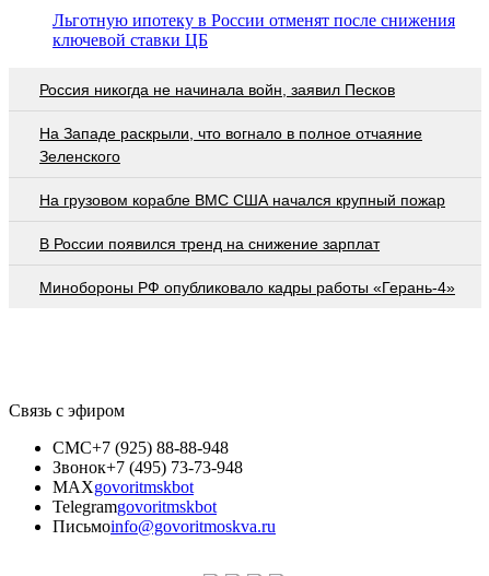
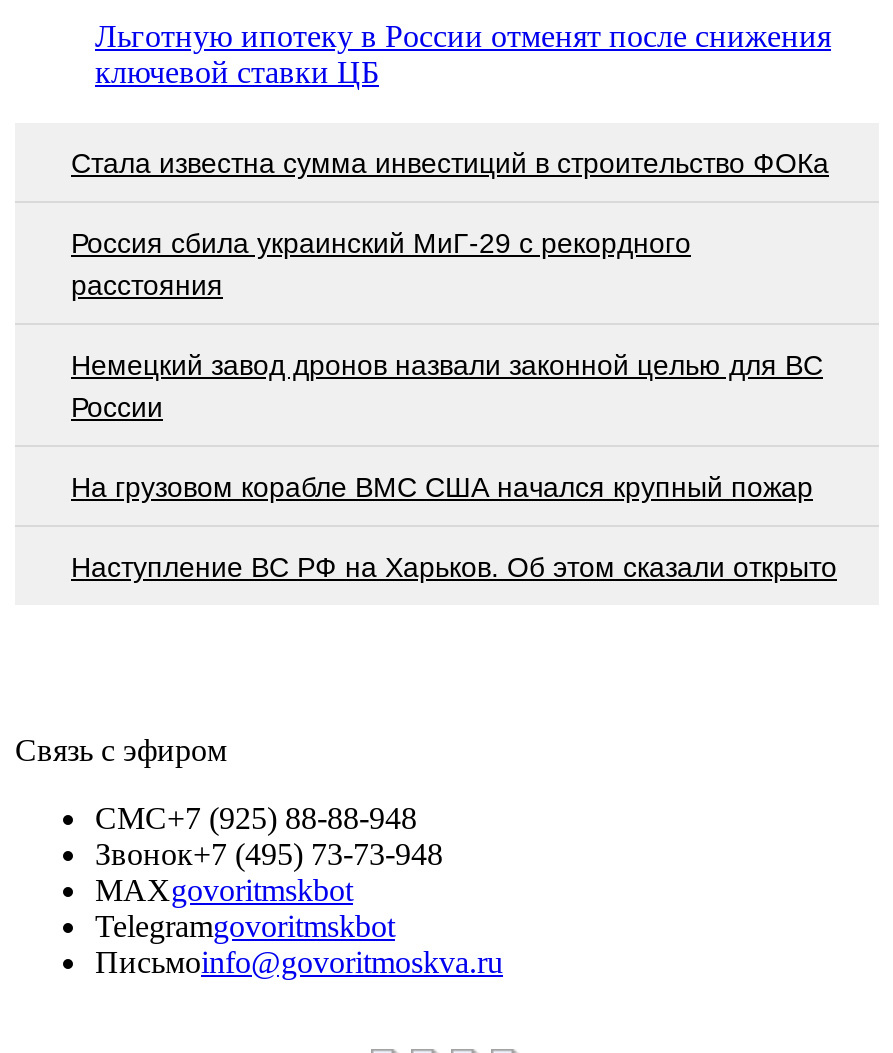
- Россия никогда не начинала войн, заявил Песков
- На Западе раскрыли, что вогнало в полное отчаяние
- Зеленского
+ Стала известна сумма инвестиций в строительство ФОКа
+ Россия сбила украинский МиГ-29 с рекордного
+ расстояния
+ Немецкий завод дронов назвали законной целью для ВС
+ России

moved down: На грузовом корабле ВМС США начался крупный пожар

- В России появился тренд на снижение зарплат
- Минобороны РФ опубликовало кадры работы «Герань-4»
+ Наступление ВС РФ на Харьков. Об этом сказали открыто
